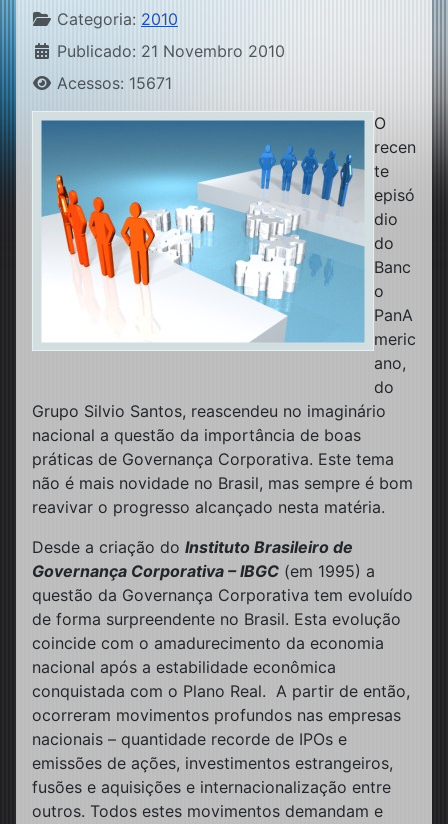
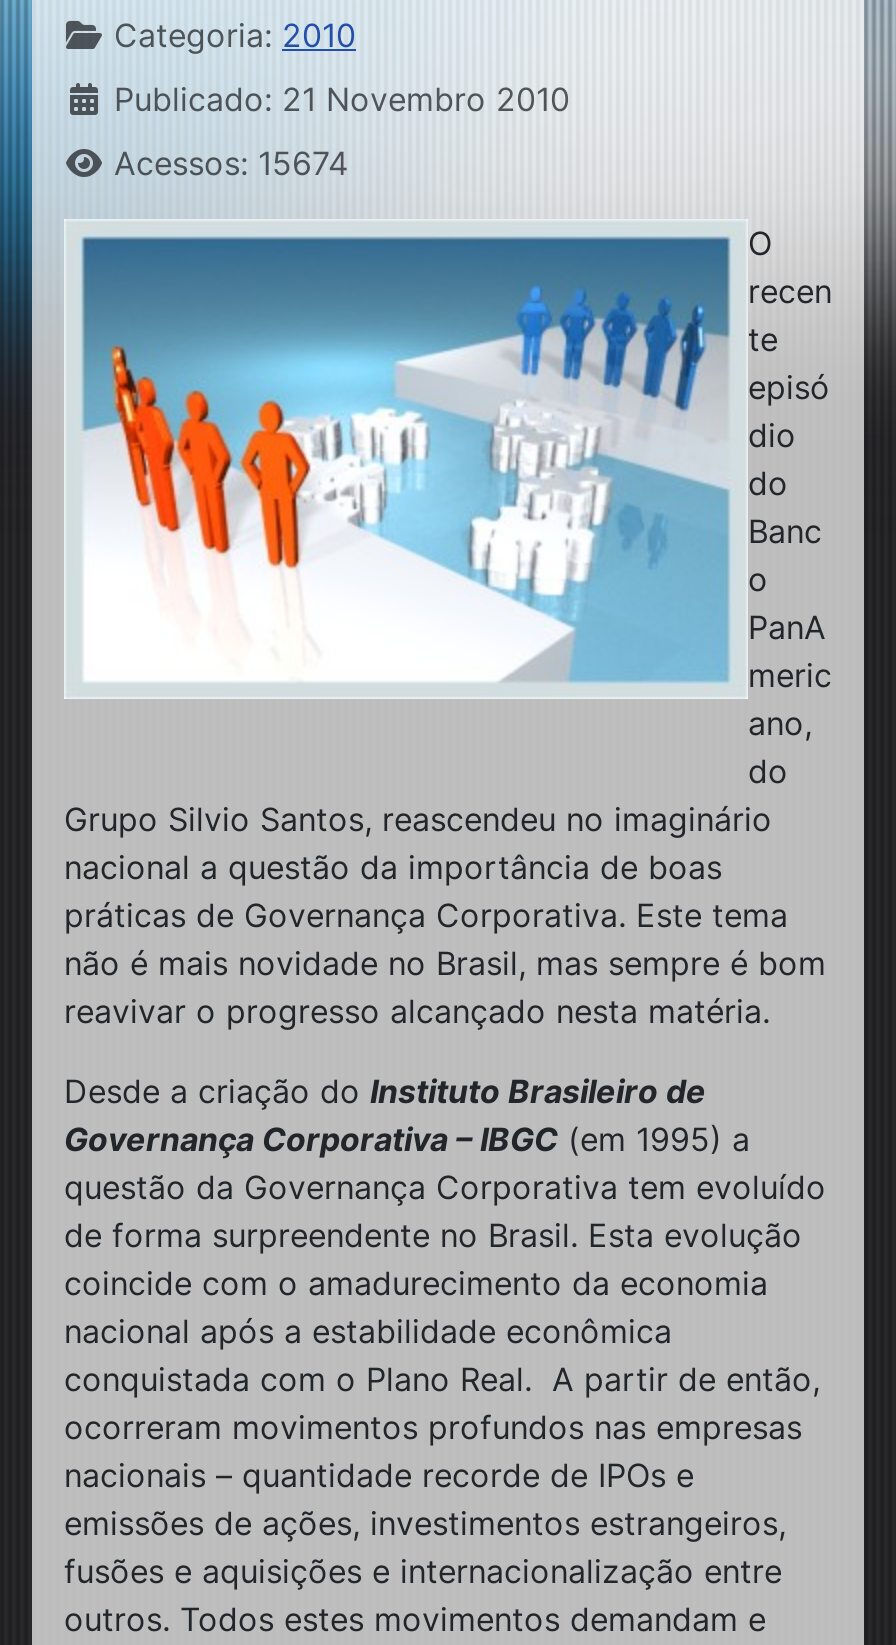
- Acessos: 15671
+ Acessos: 15674
